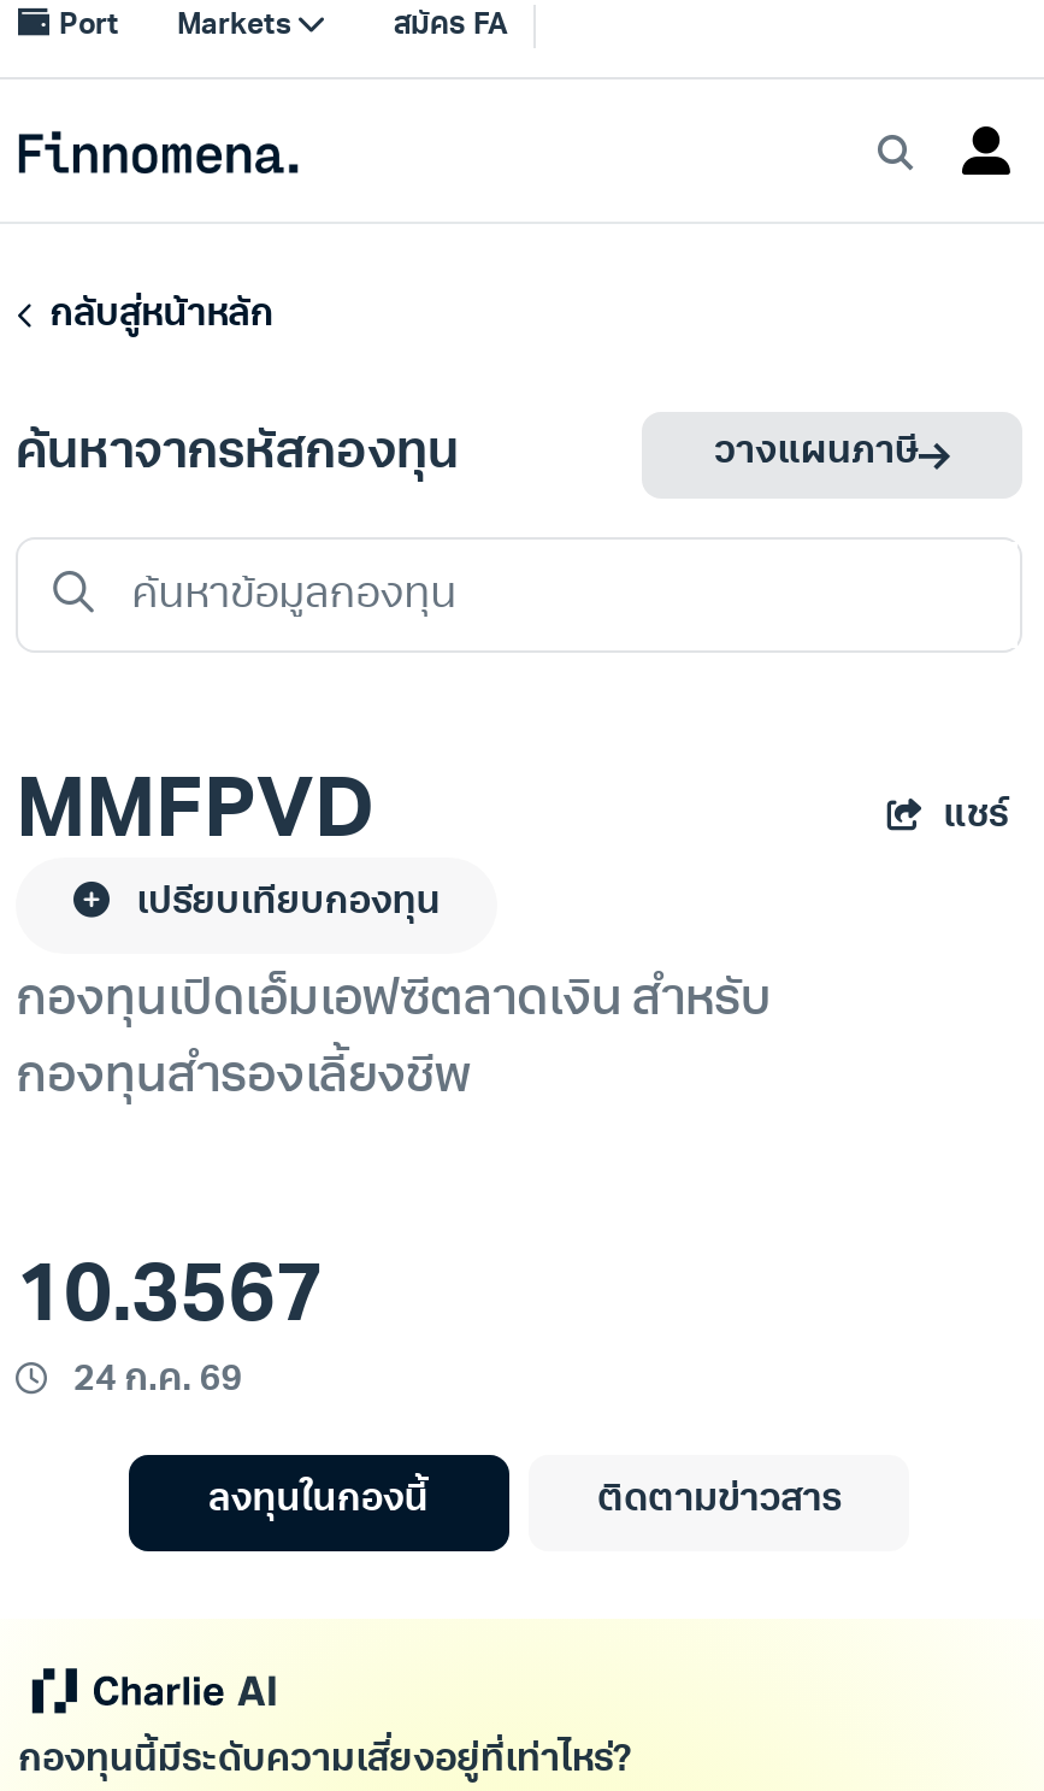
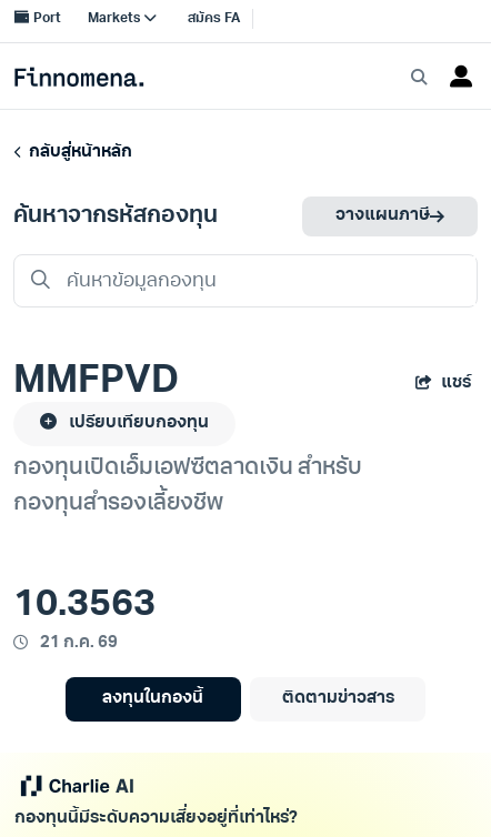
- 10.3567
+ 10.3563

- 24 ก.ค. 69
+ 21 ก.ค. 69
